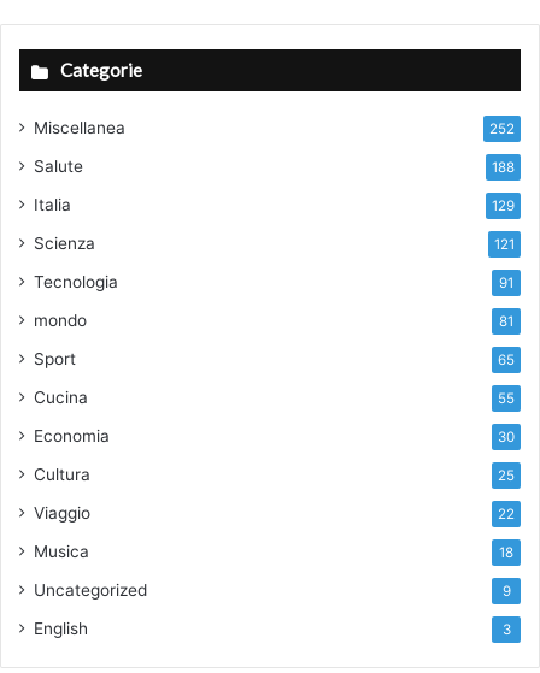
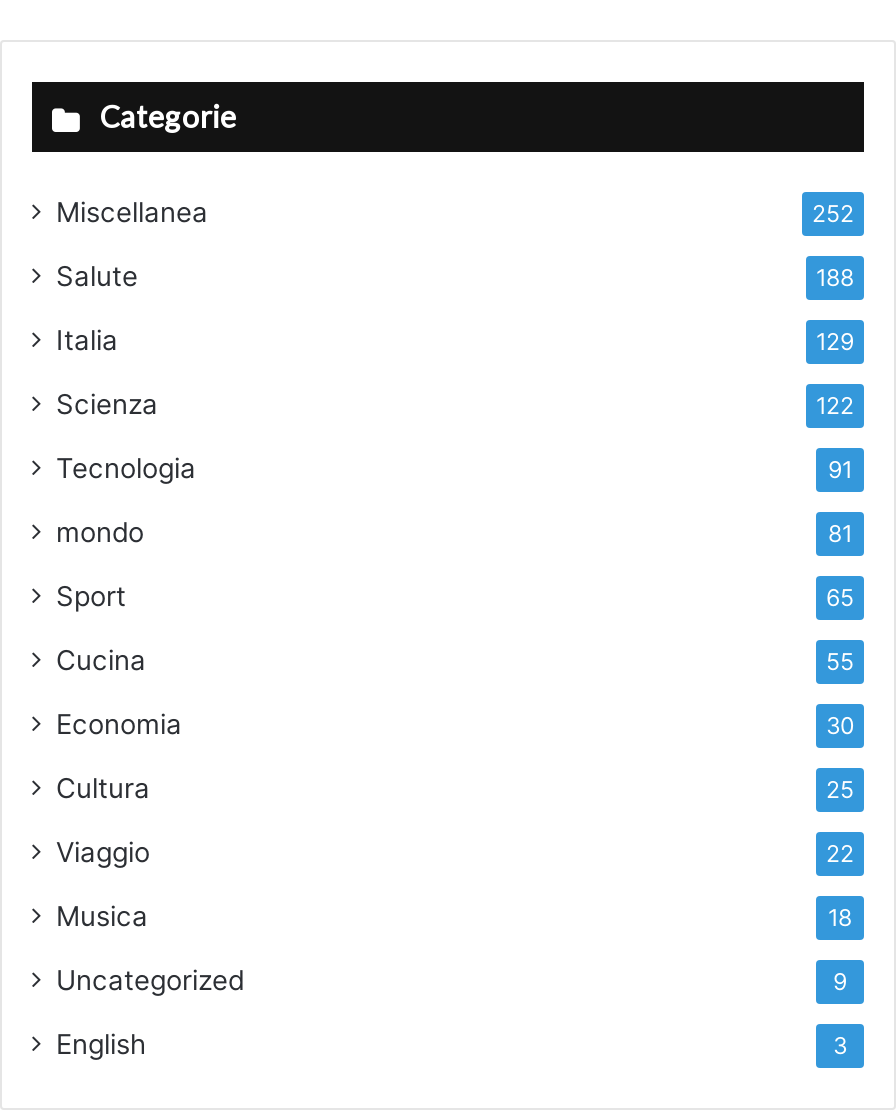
- 121
+ 122
